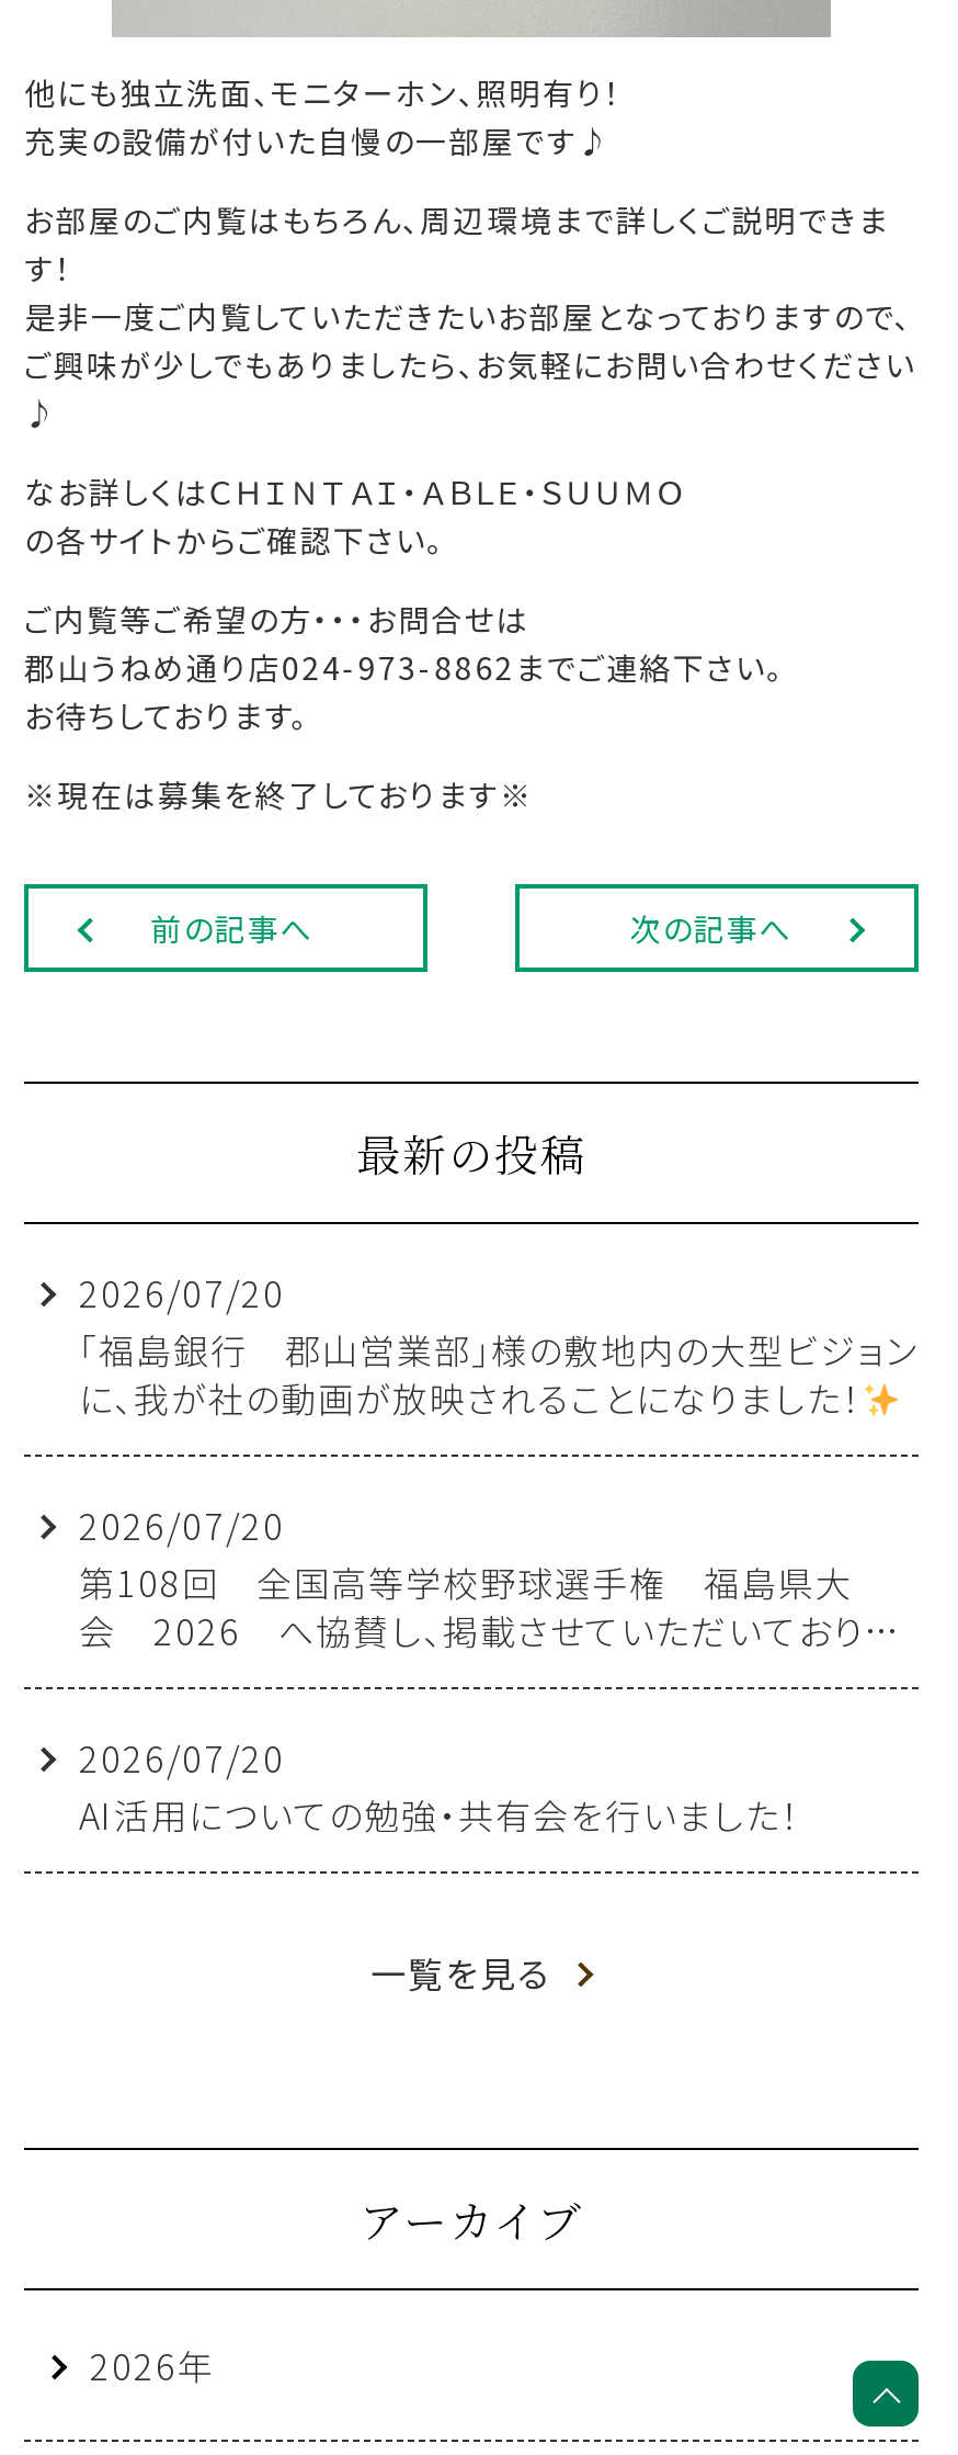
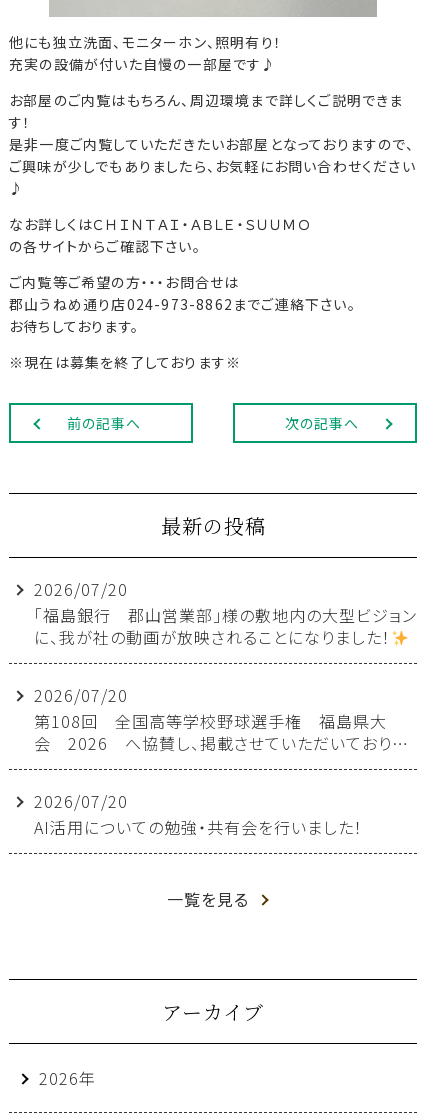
- [image]
